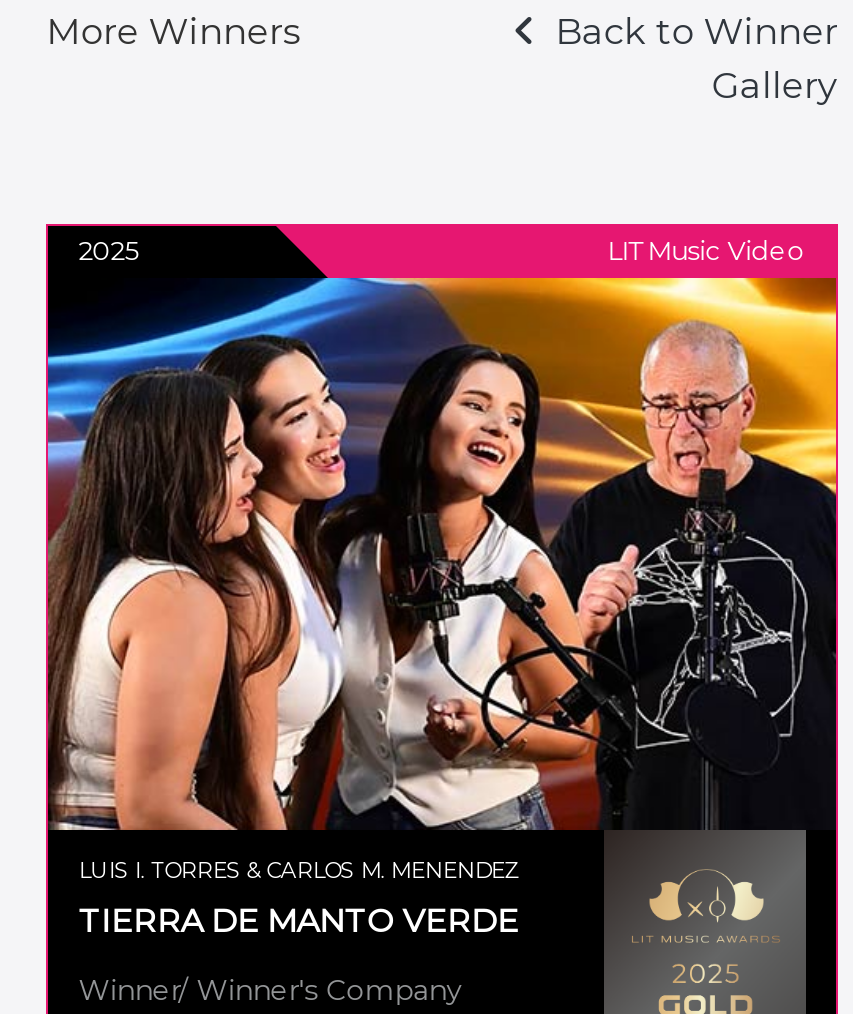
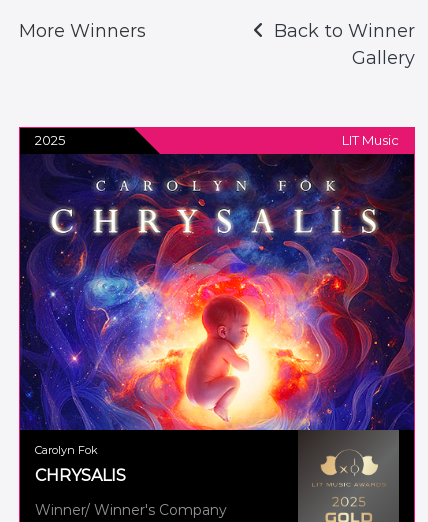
- LIT Music Video
+ LIT Music

- [image]
- LUIS I. TORRES & CARLOS M. MENENDEZ
+ [image]
+ Carolyn Fok

- TIERRA DE MANTO VERDE
+ CHRYSALIS
